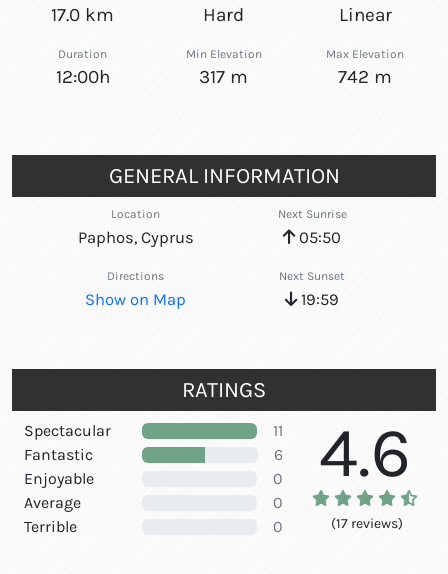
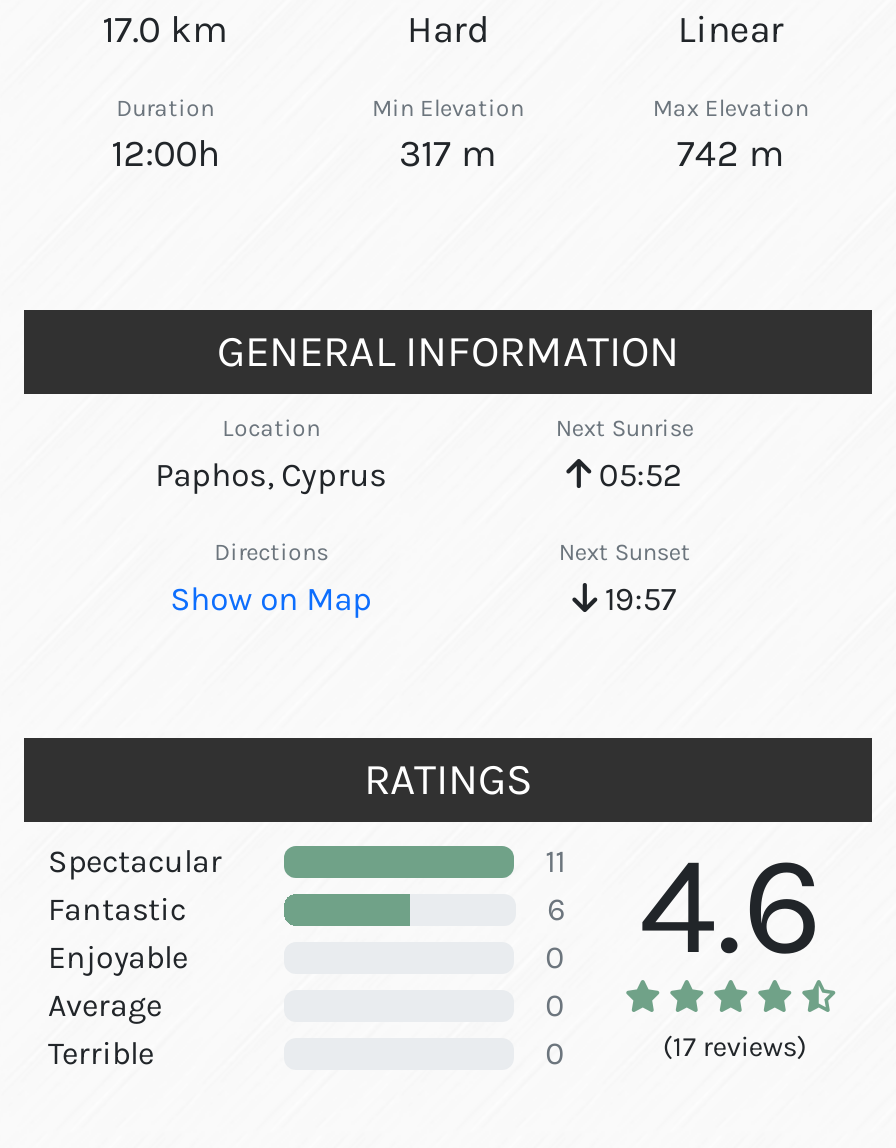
- 05:50
+ 05:52

- 19:59
+ 19:57
